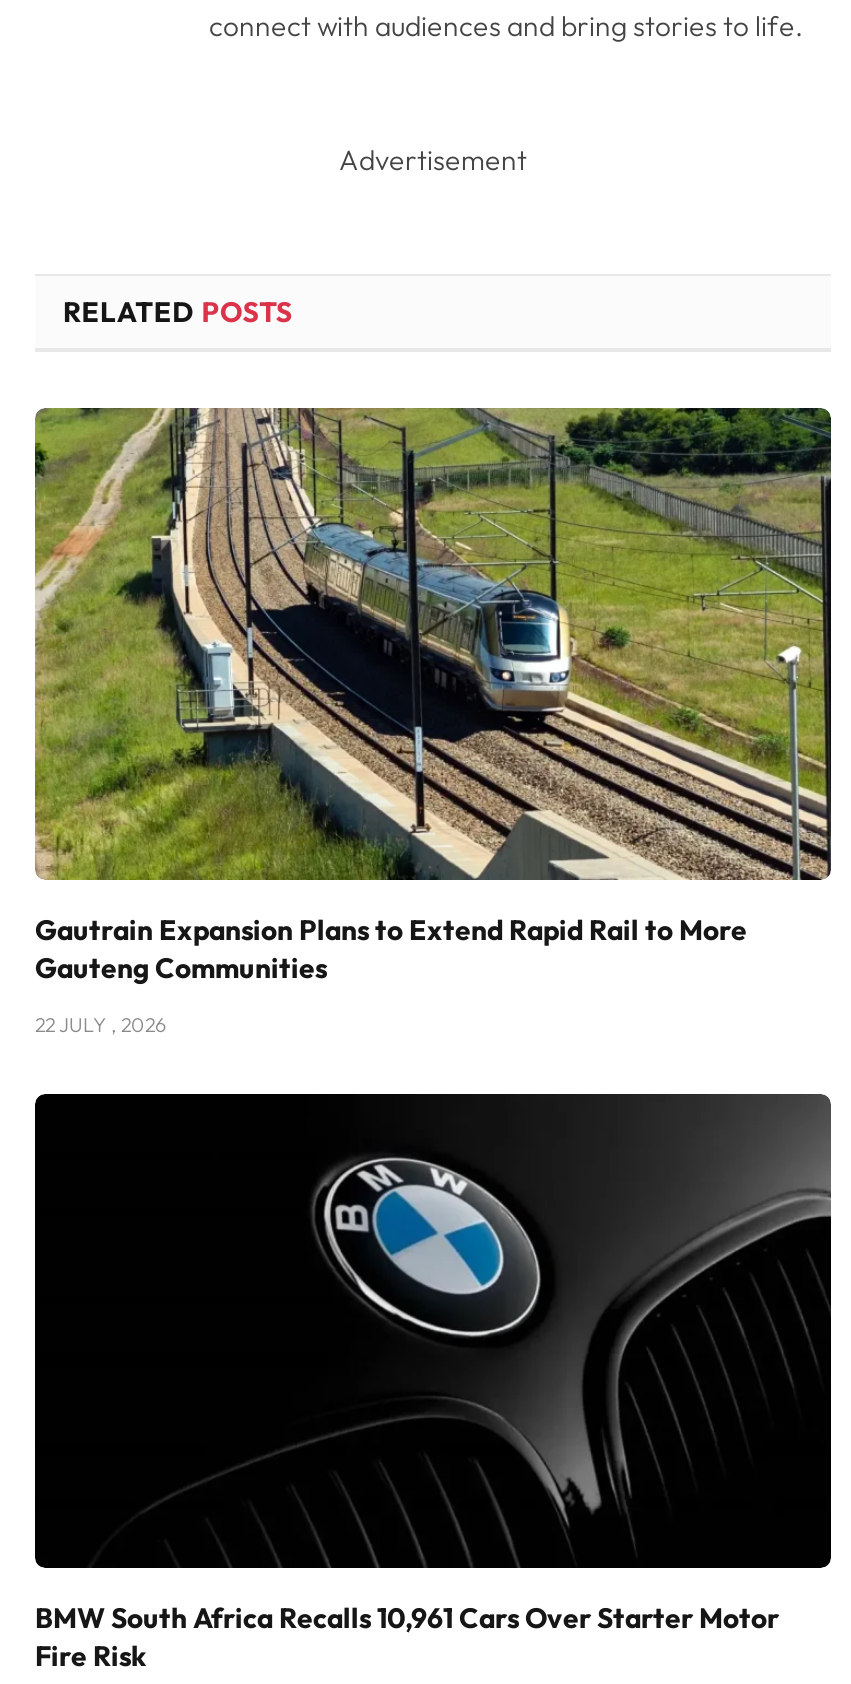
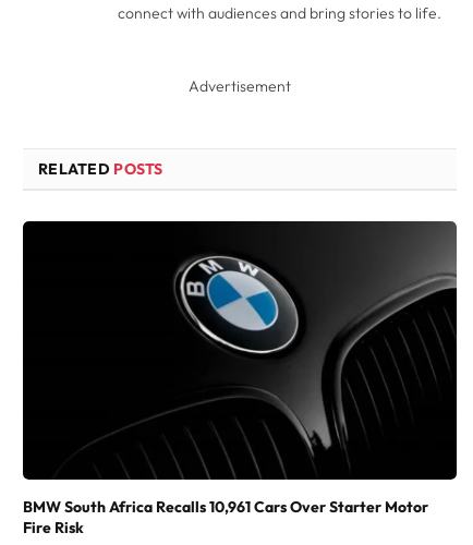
- [image]
- Gautrain Expansion Plans to Extend Rapid Rail to More
- Gauteng Communities
- 22 JULY , 2026
